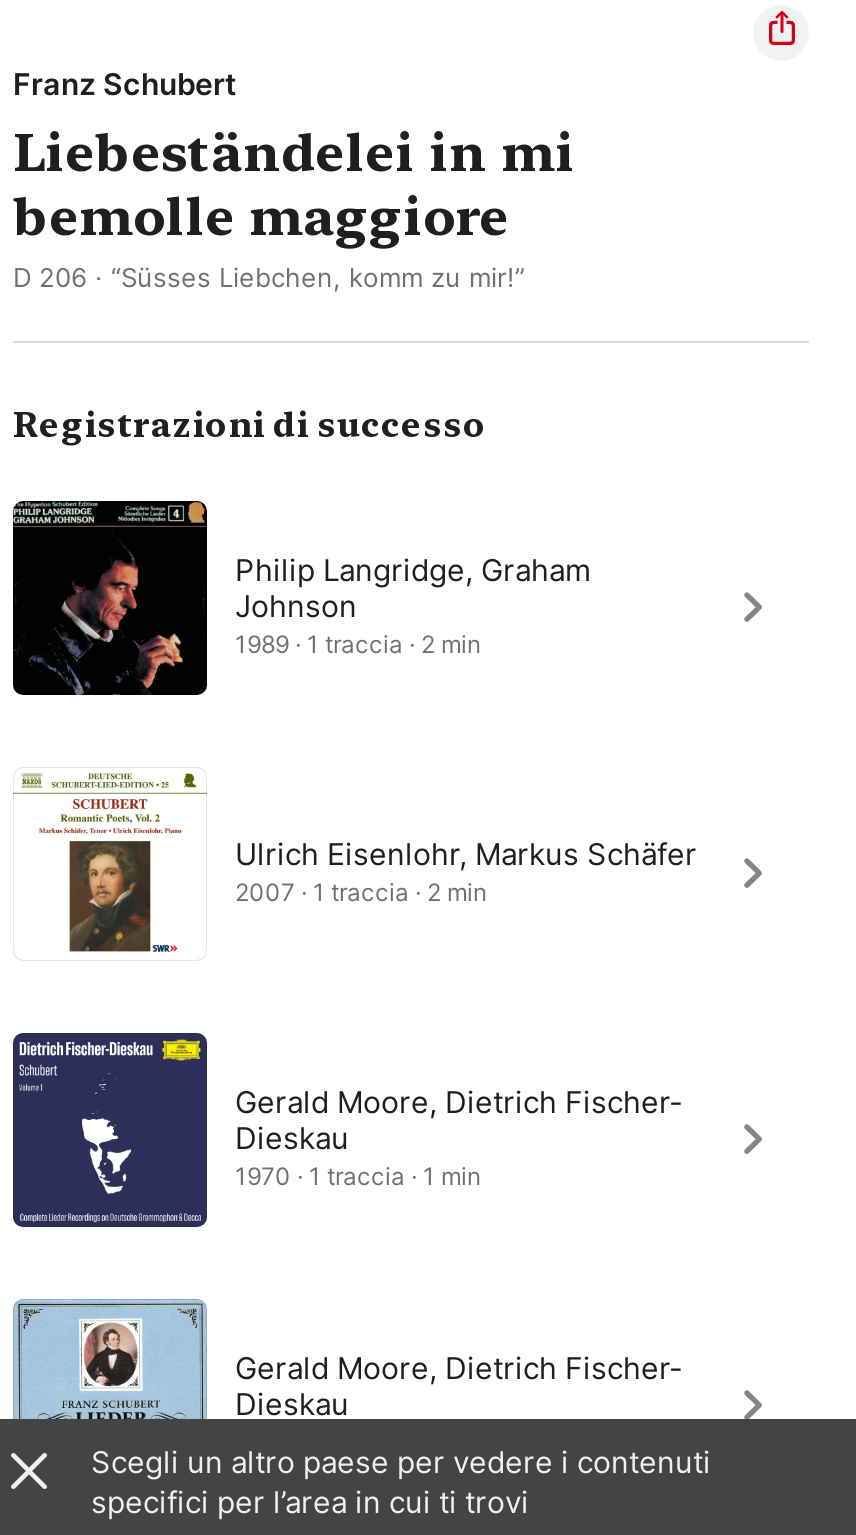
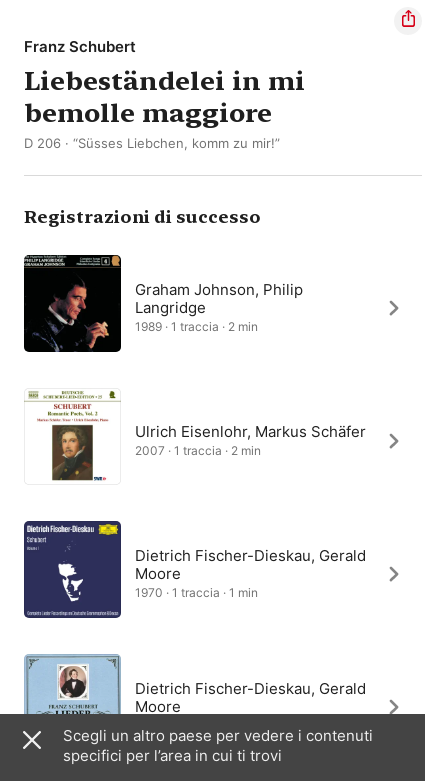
- Philip Langridge, Graham
- Johnson
+ Graham Johnson, Philip
+ Langridge

- Gerald Moore, Dietrich Fischer-
- Dieskau
+ Dietrich Fischer-Dieskau, Gerald
+ Moore

- Gerald Moore, Dietrich Fischer-
- Dieskau
+ Dietrich Fischer-Dieskau, Gerald
+ Moore
